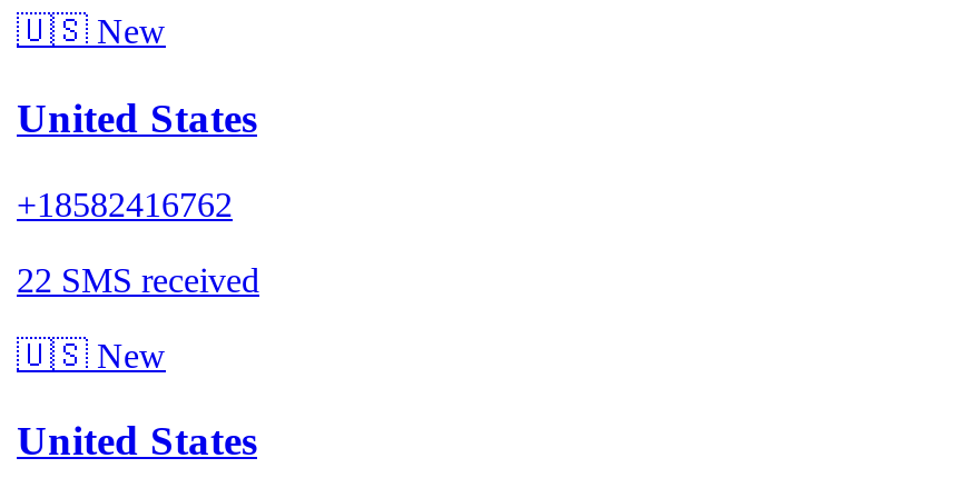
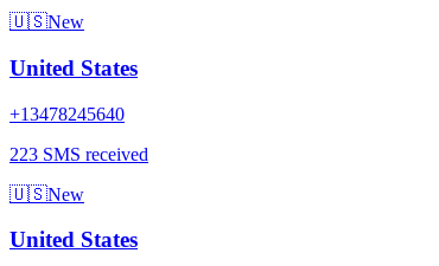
- +18582416762
+ +13478245640

- 22 SMS received
+ 223 SMS received
